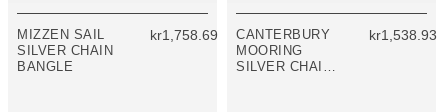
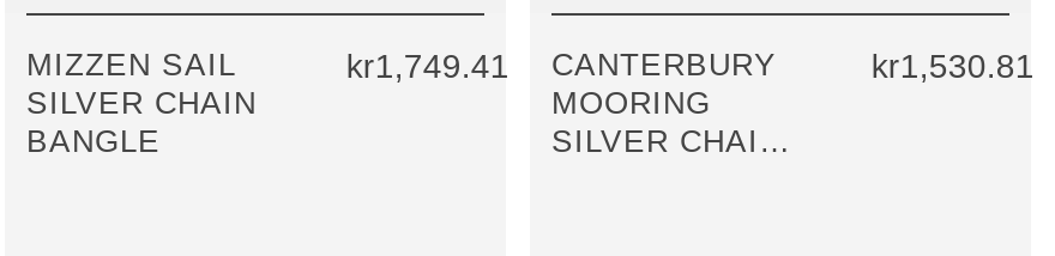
- kr1,758.69 CANTERBURY
+ kr1,749.41 CANTERBURY

- kr1,538.93
+ kr1,530.81
